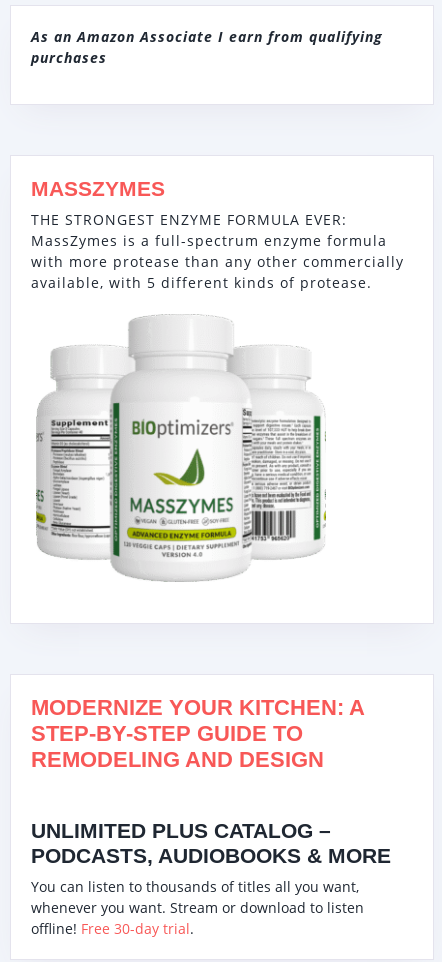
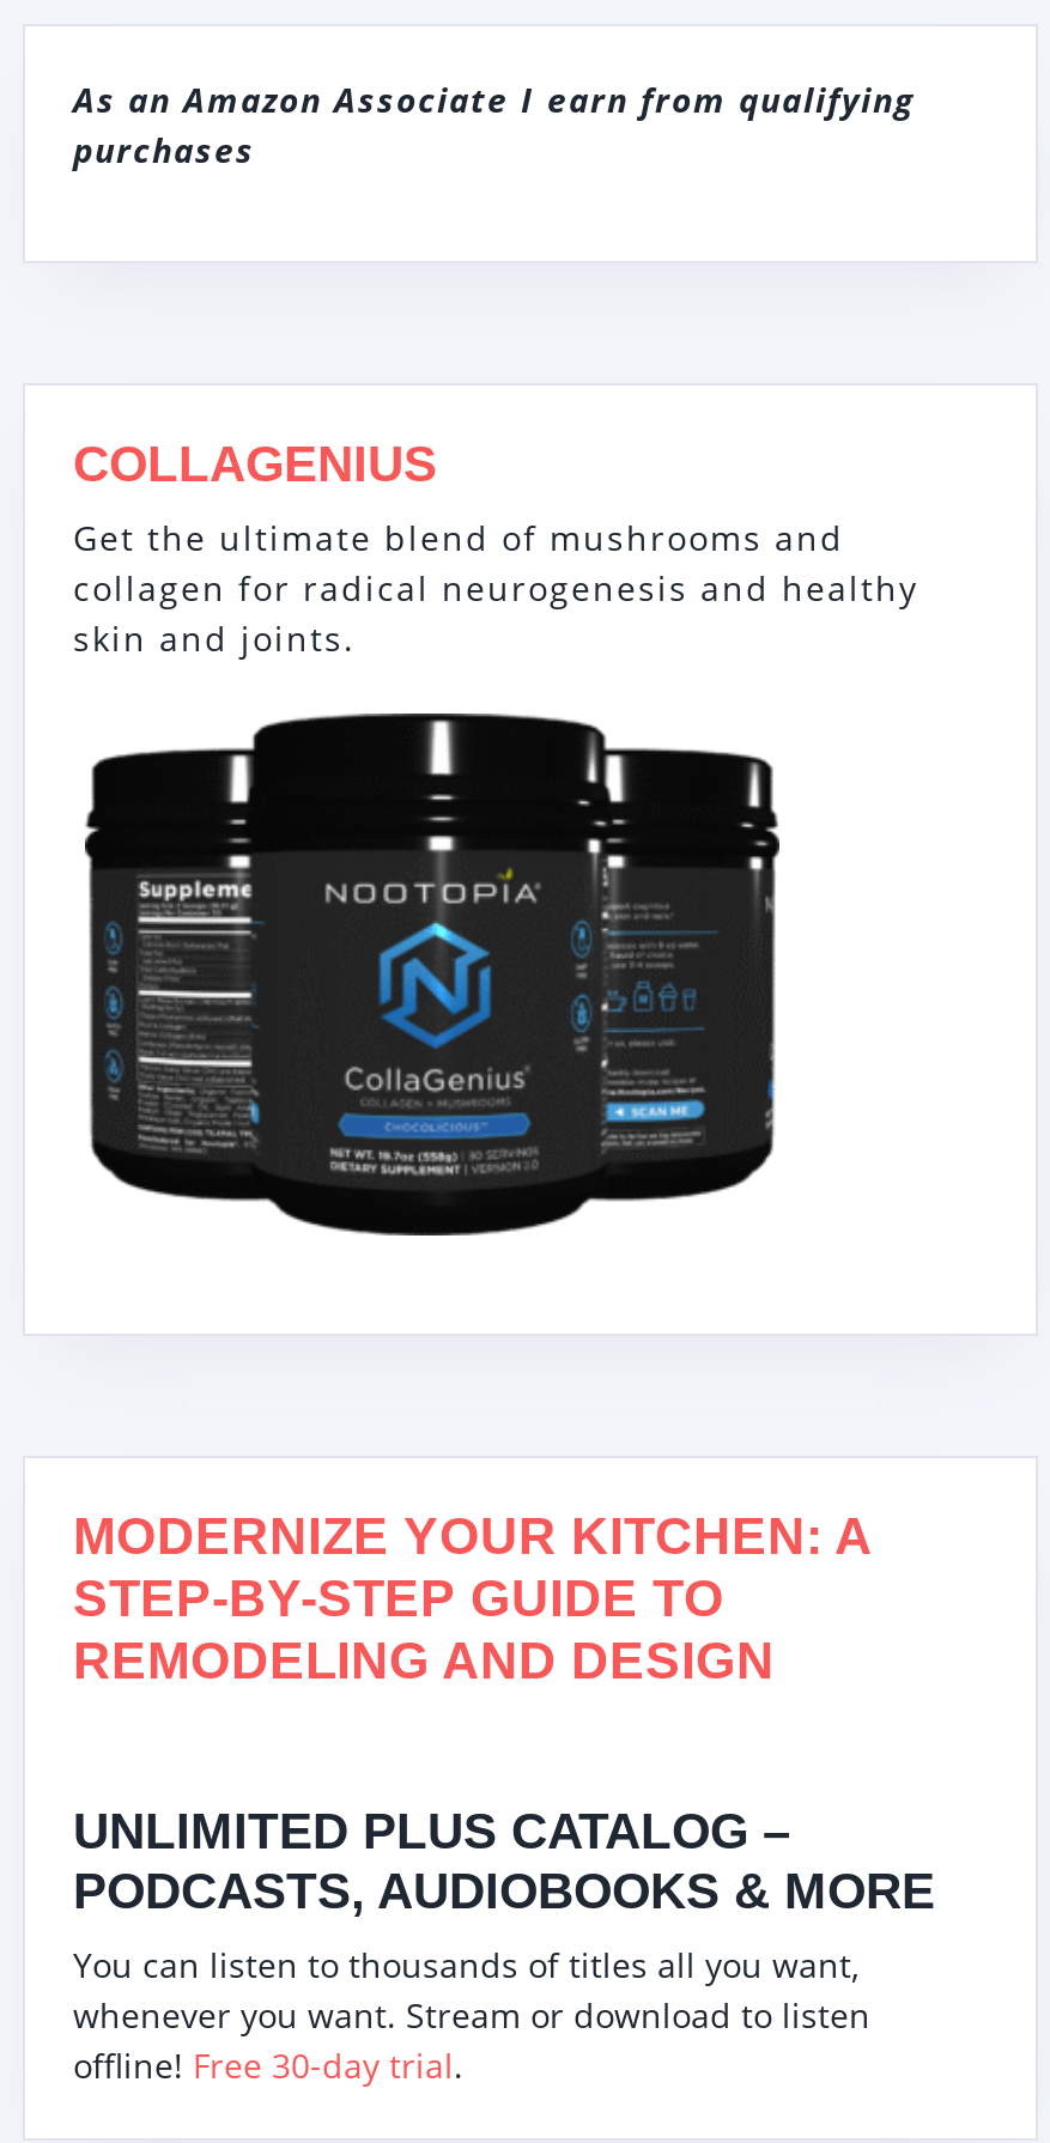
- MASSZYMES
- THE STRONGEST ENZYME FORMULA EVER:
- MassZymes is a full-spectrum enzyme formula
- with more protease than any other commercially
- available, with 5 different kinds of protease.
+ COLLAGENIUS
+ Get the ultimate blend of mushrooms and
+ collagen for radical neurogenesis and healthy
+ skin and joints.

- [image]
+ [image]
